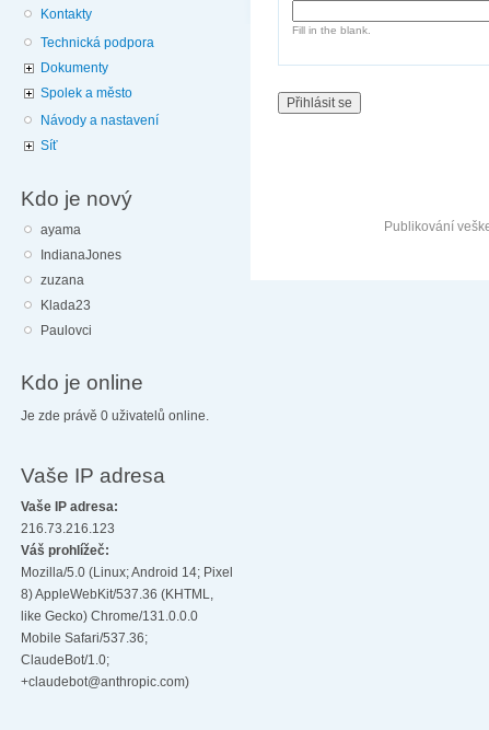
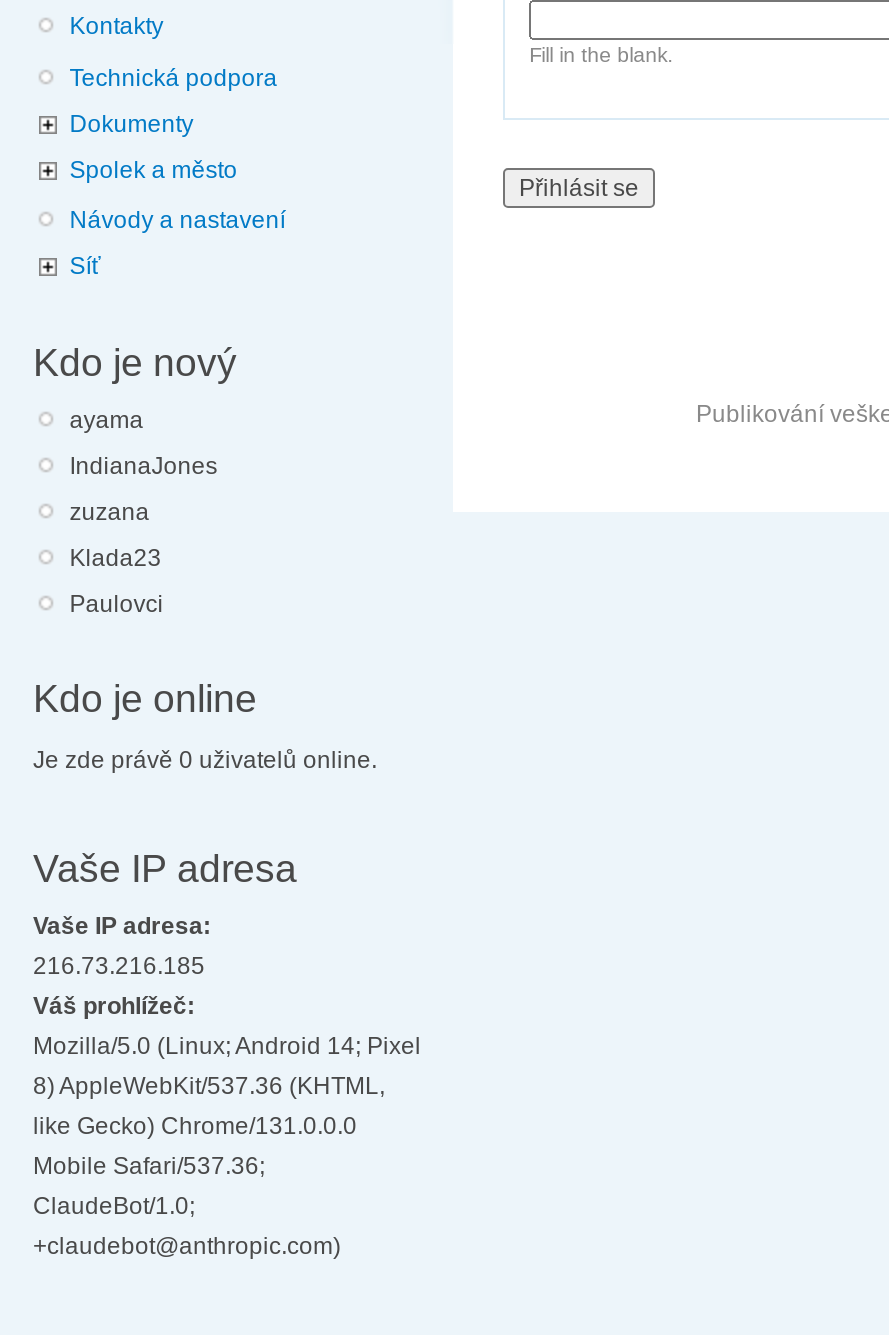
- 216.73.216.123
+ 216.73.216.185
